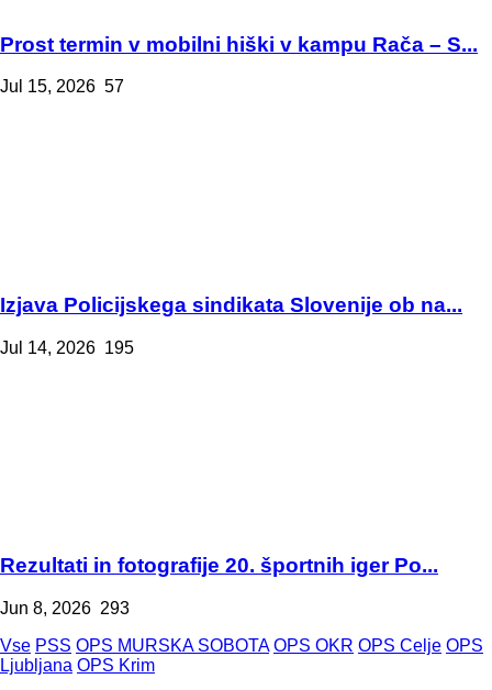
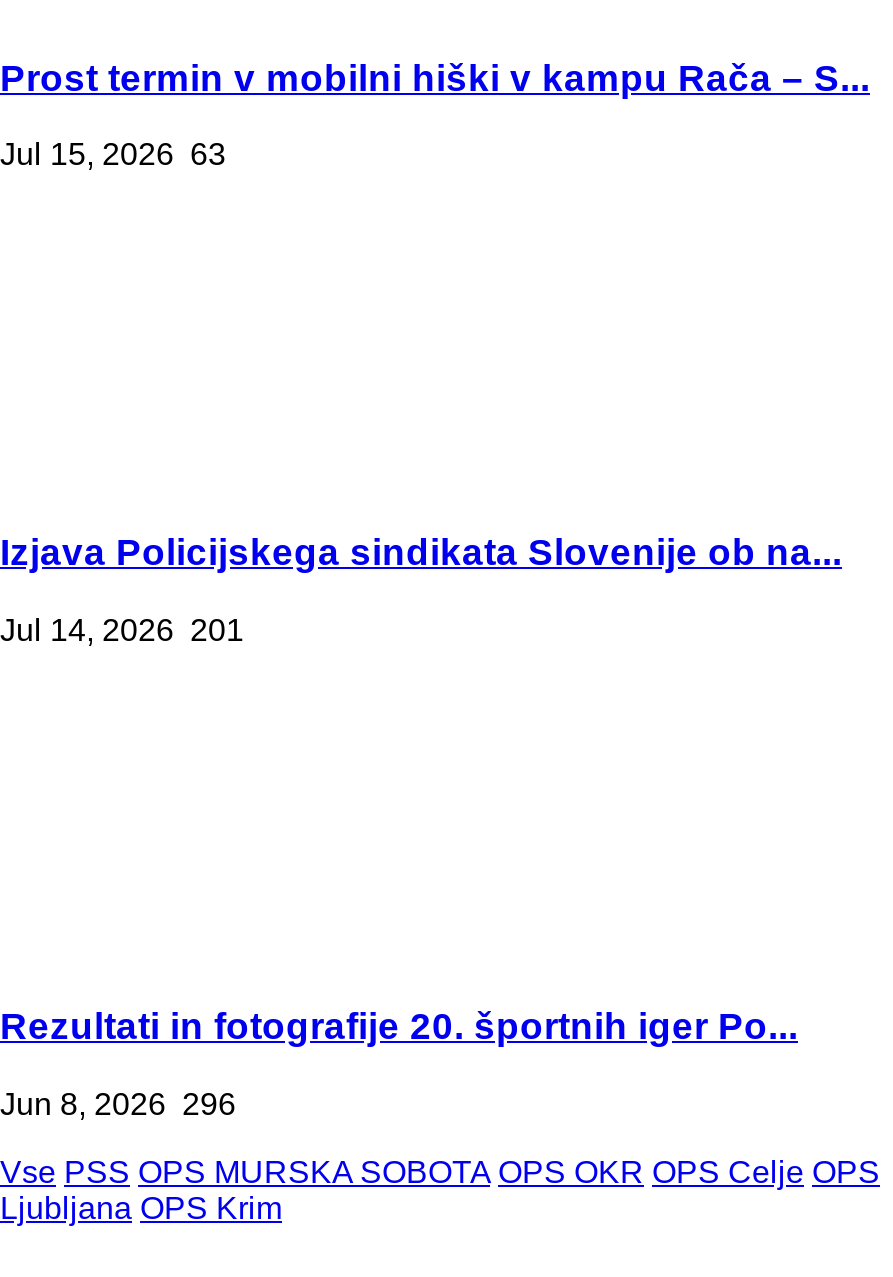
- Jul 15, 2026 57
+ Jul 15, 2026 63

- Jul 14, 2026 195
+ Jul 14, 2026 201

- Jun 8, 2026 293
+ Jun 8, 2026 296
